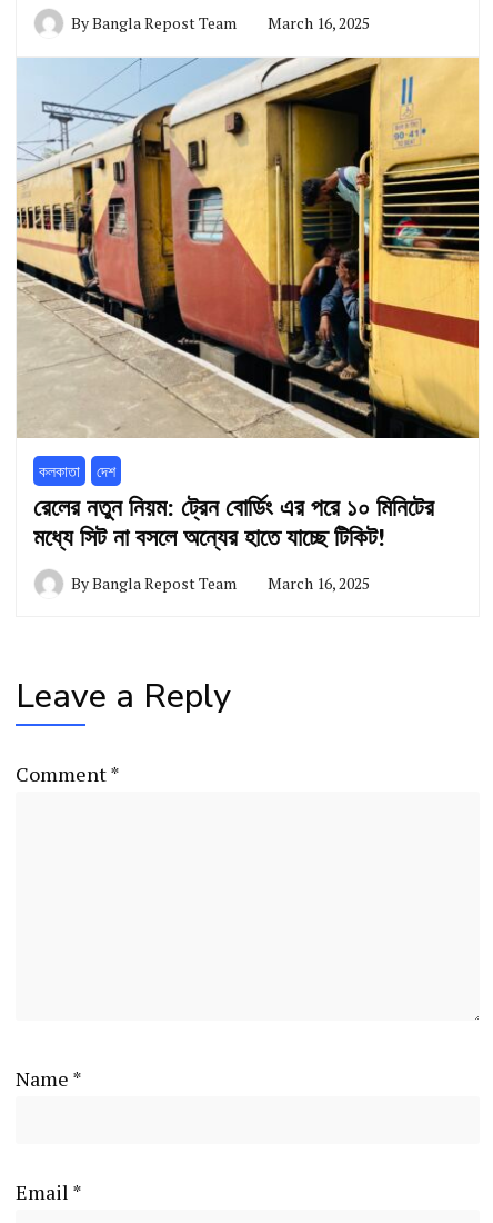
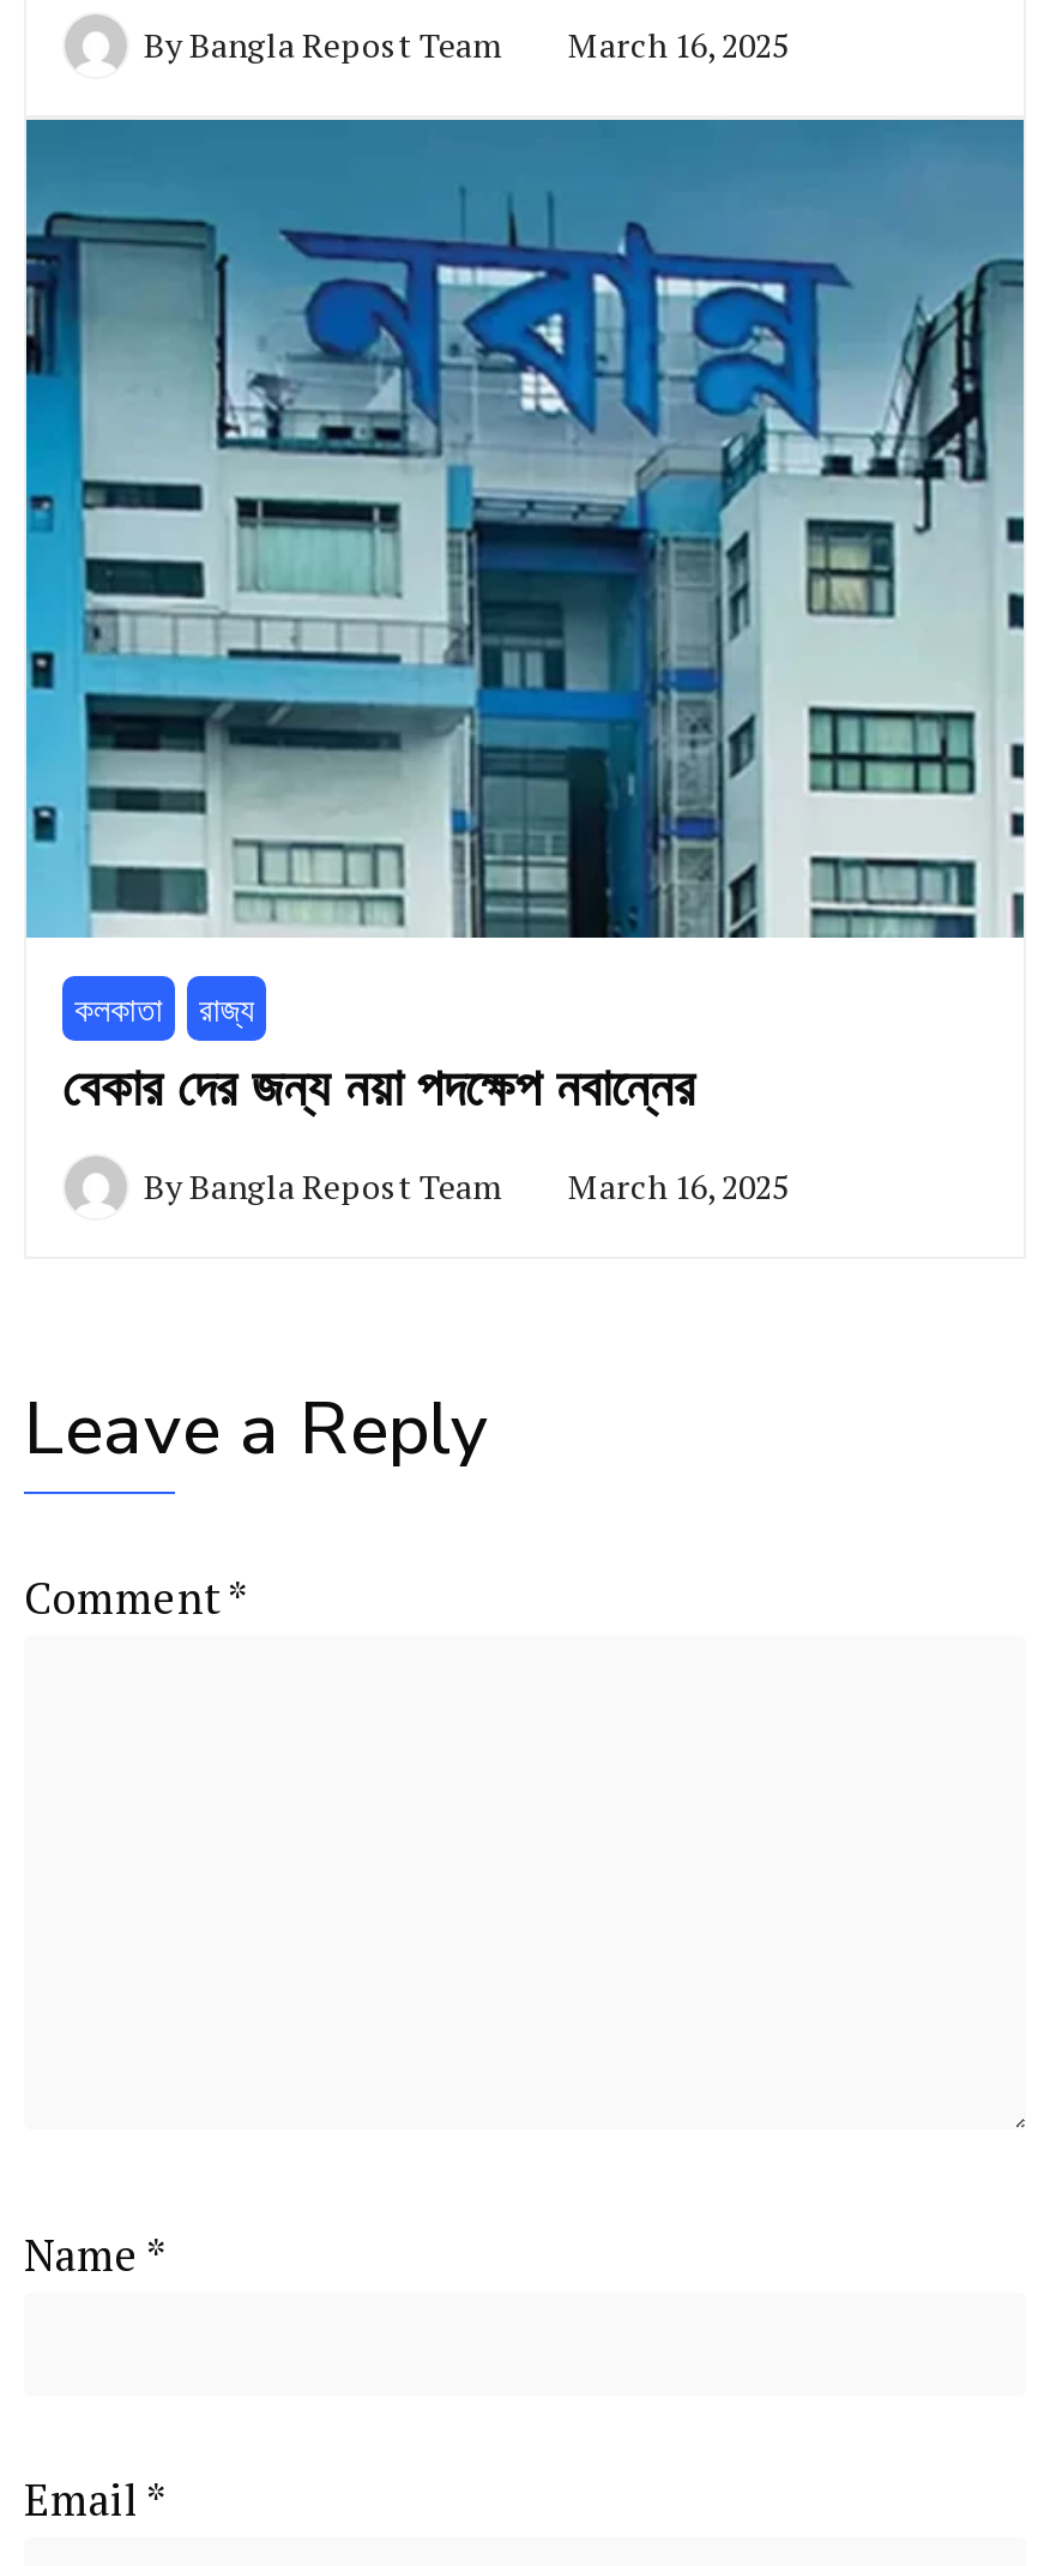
- [image]
- দেশ
- রেলের নতুন নিয়ম: ট্রেন বোর্ডিং এর পরে ১০ মিনিটের
- মধ্যে সিট না বসলে অন্যের হাতে যাচ্ছে টিকিট!
+ [image]
+ রাজ্য
+ বেকার দের জন্য নয়া পদক্ষেপ নবান্নের
